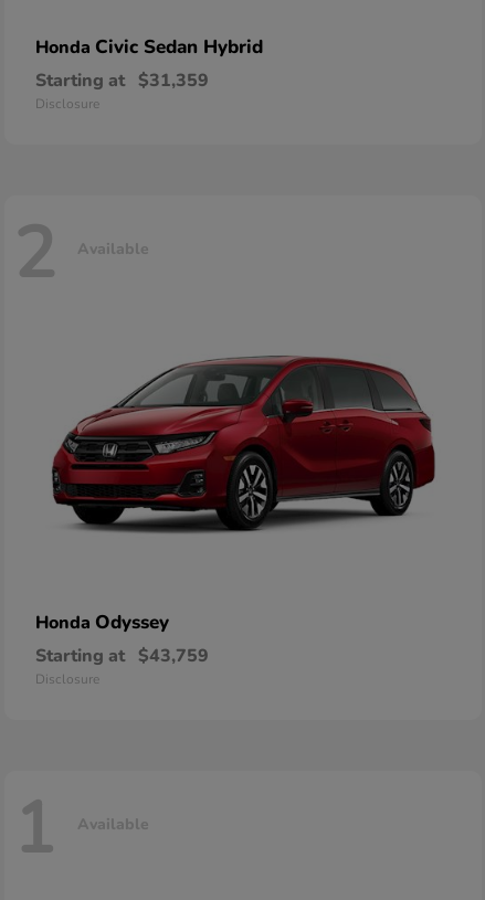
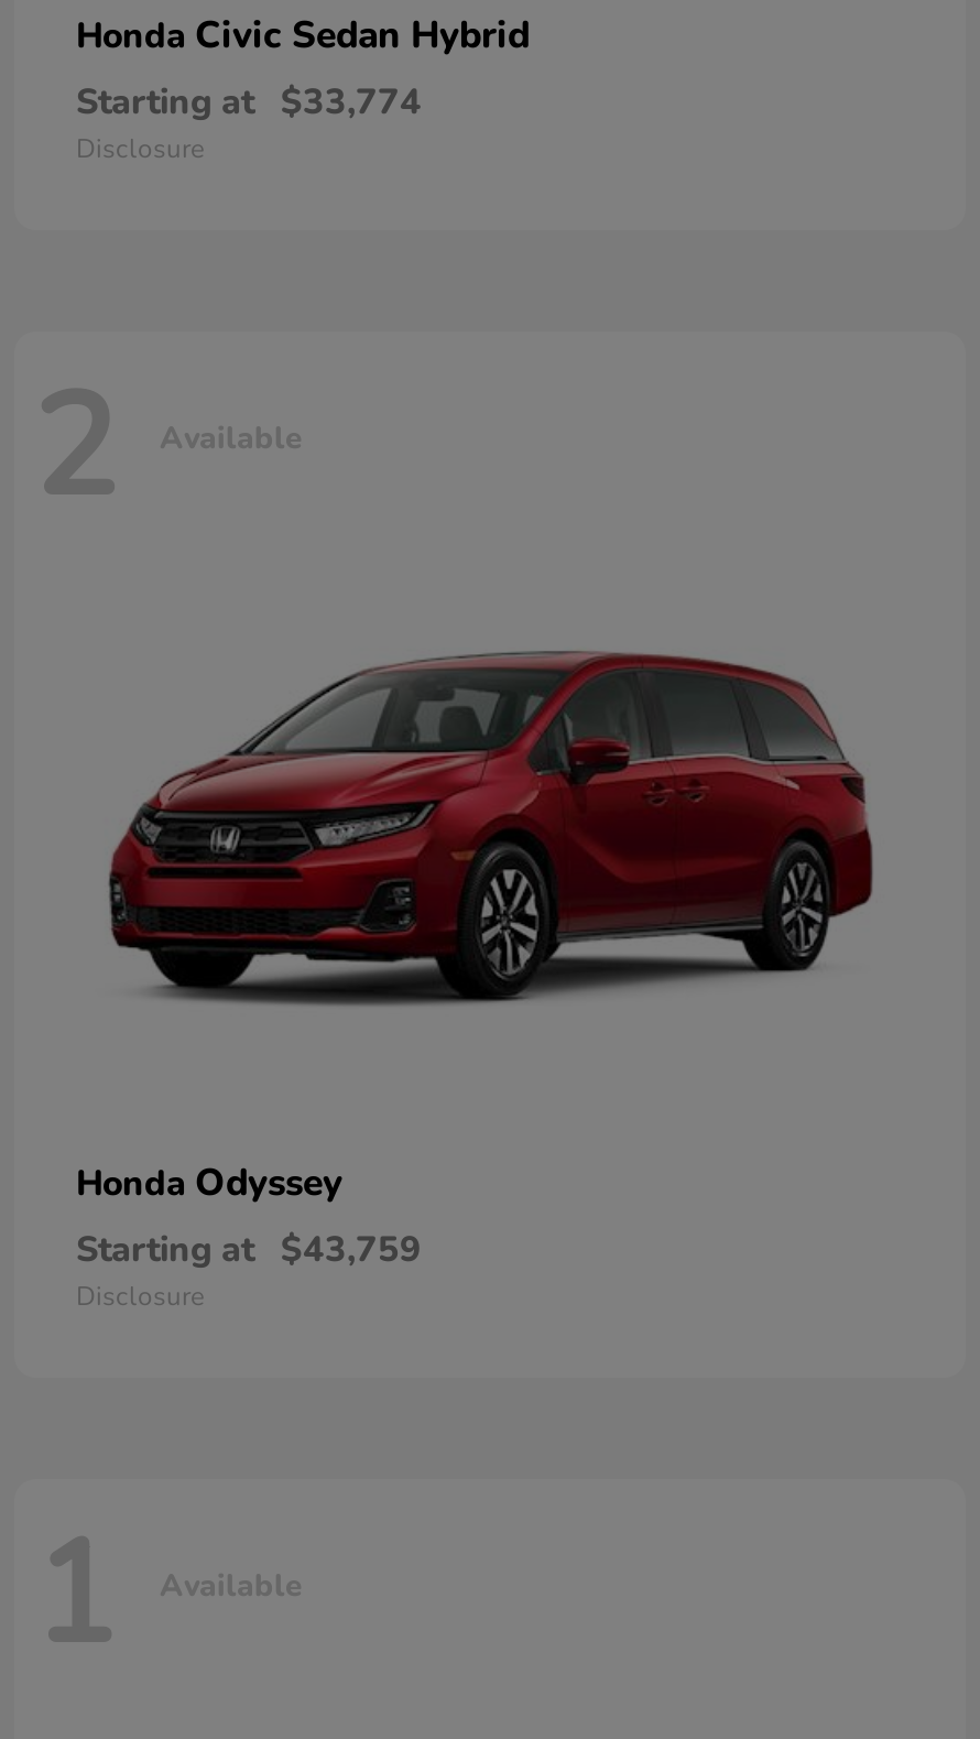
- Starting at $31,359
+ Starting at $33,774
